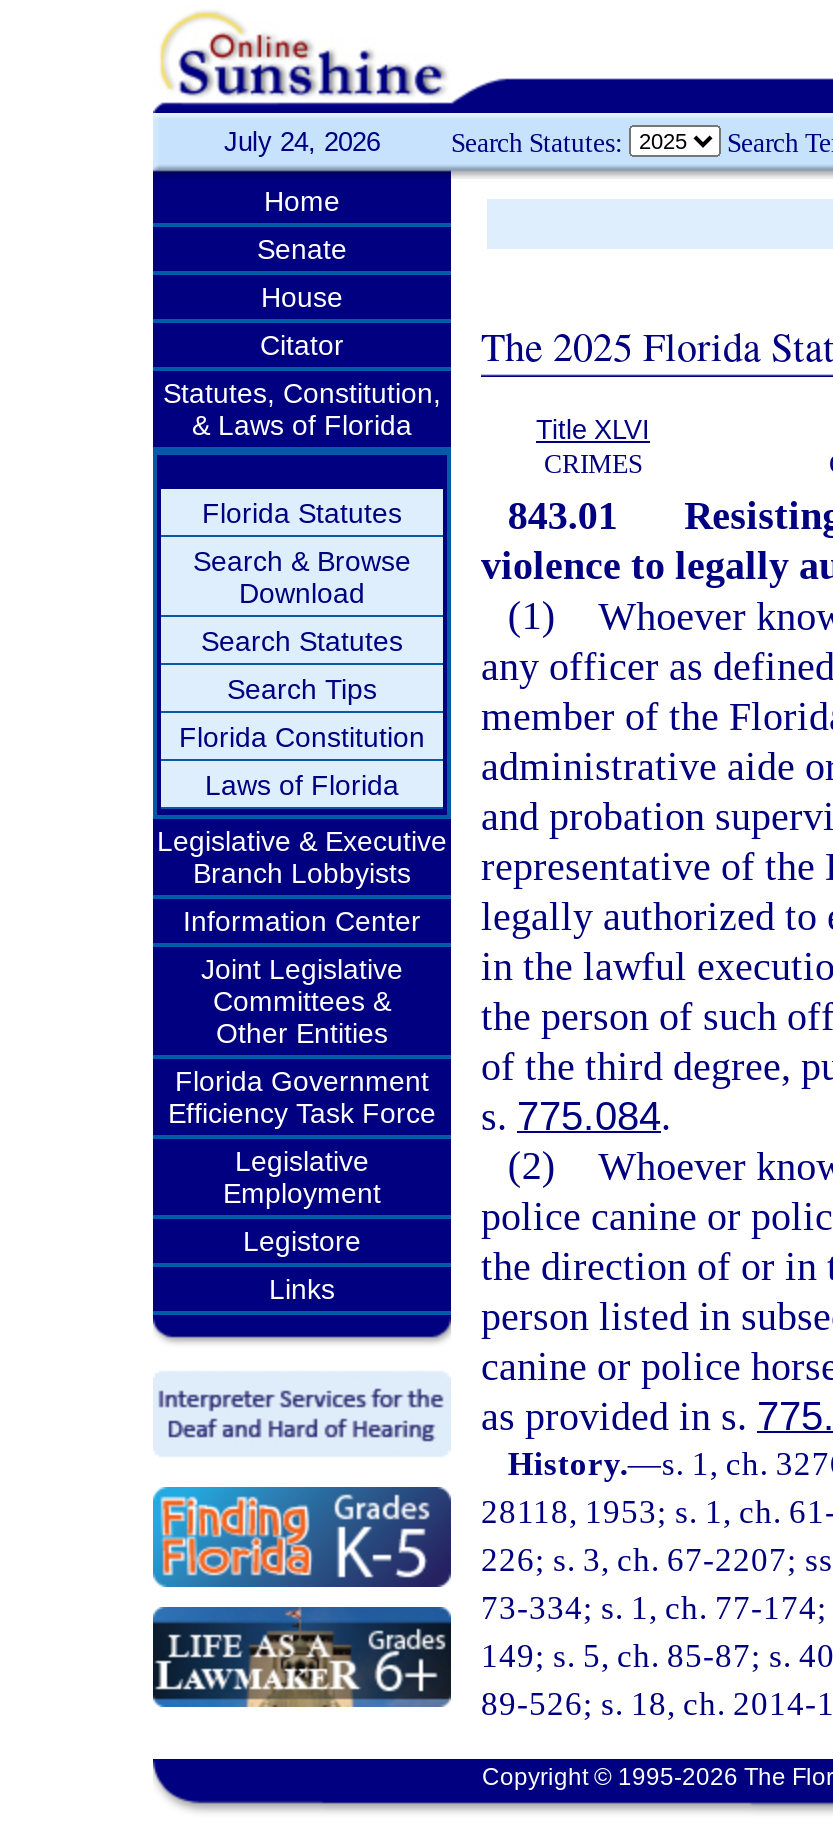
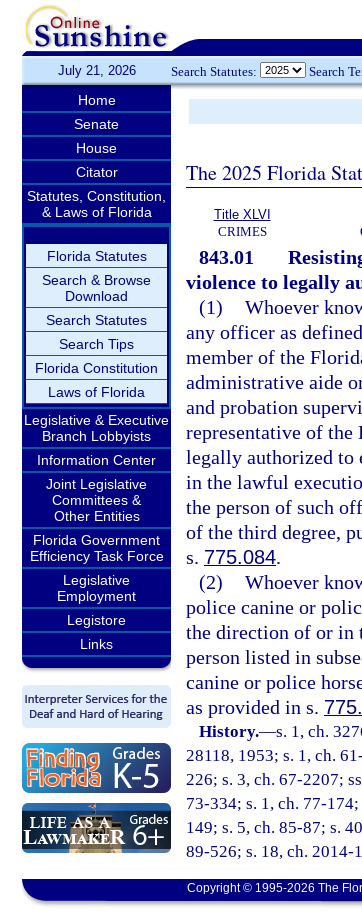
- July 24, 2026
+ July 21, 2026
